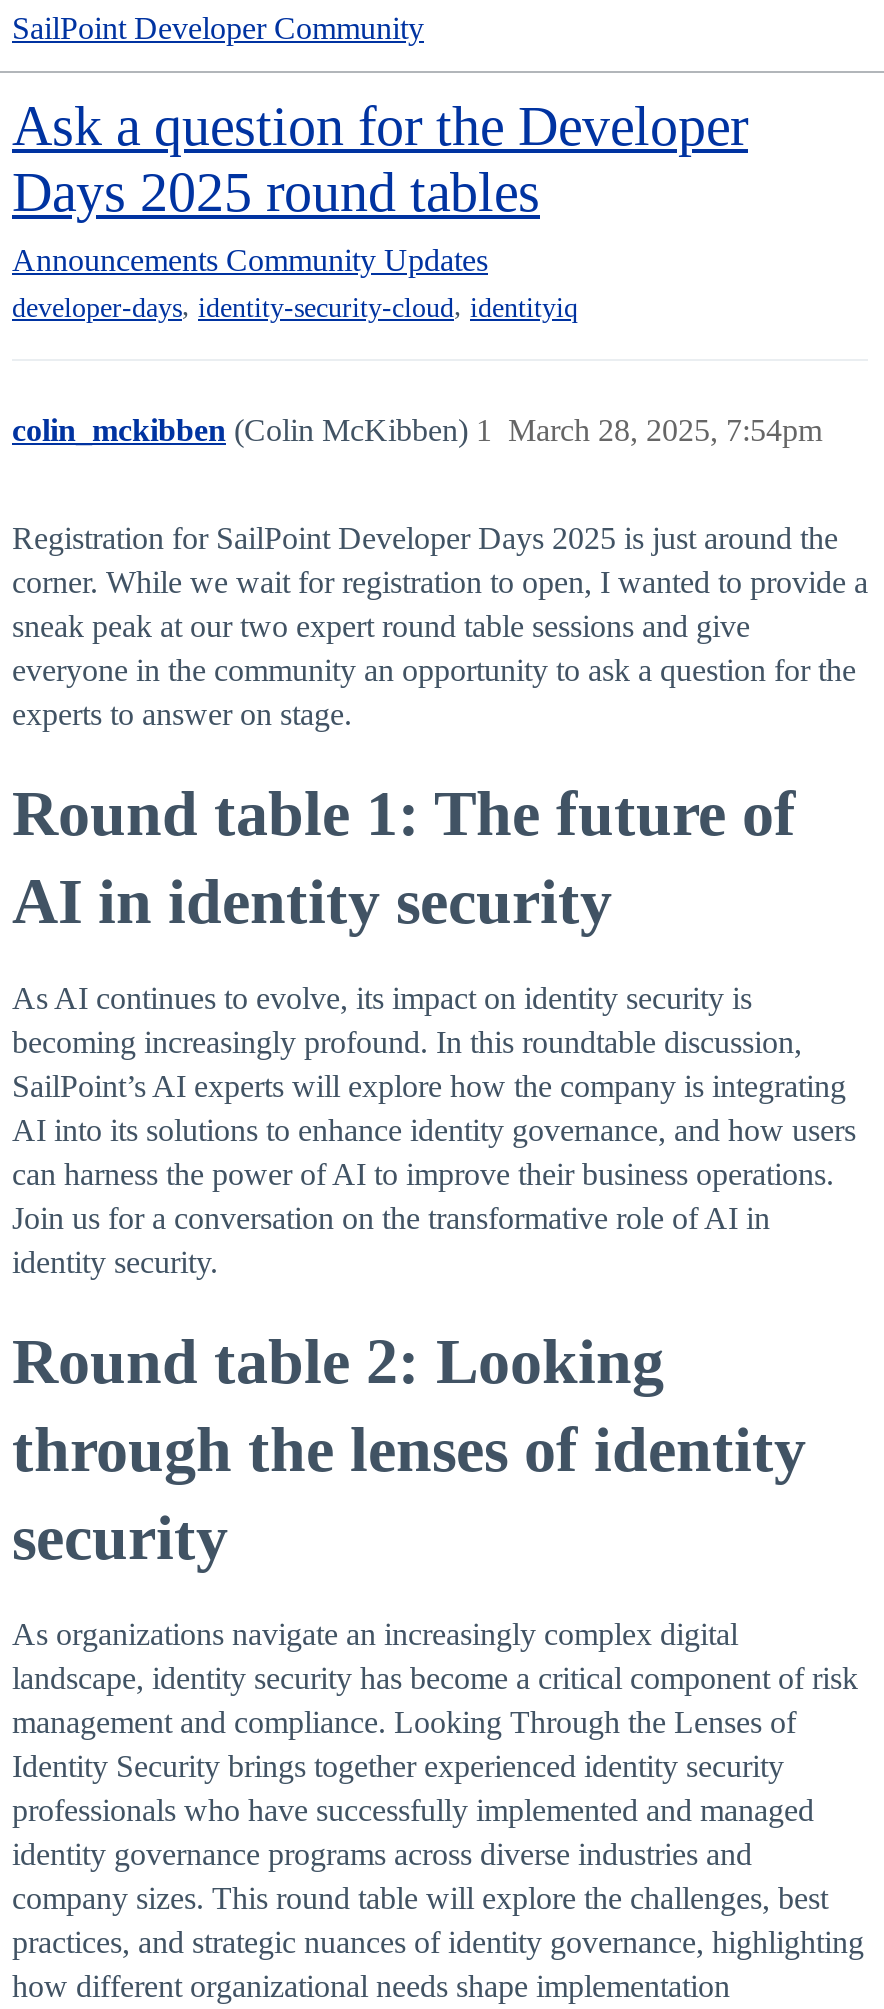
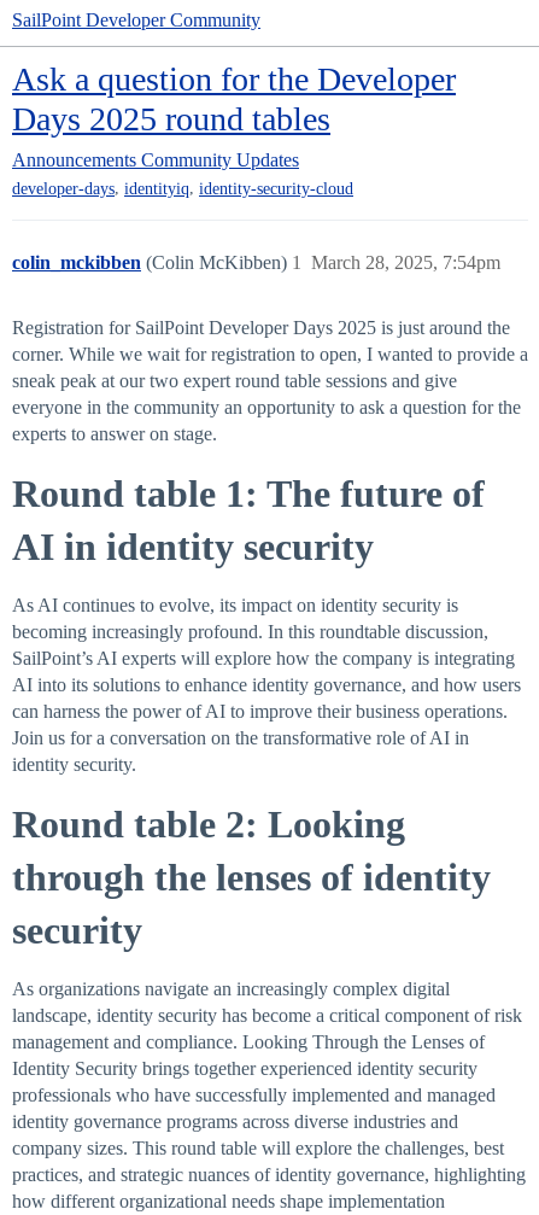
- developer-days, identity-security-cloud, identityiq
+ developer-days, identityiq, identity-security-cloud
